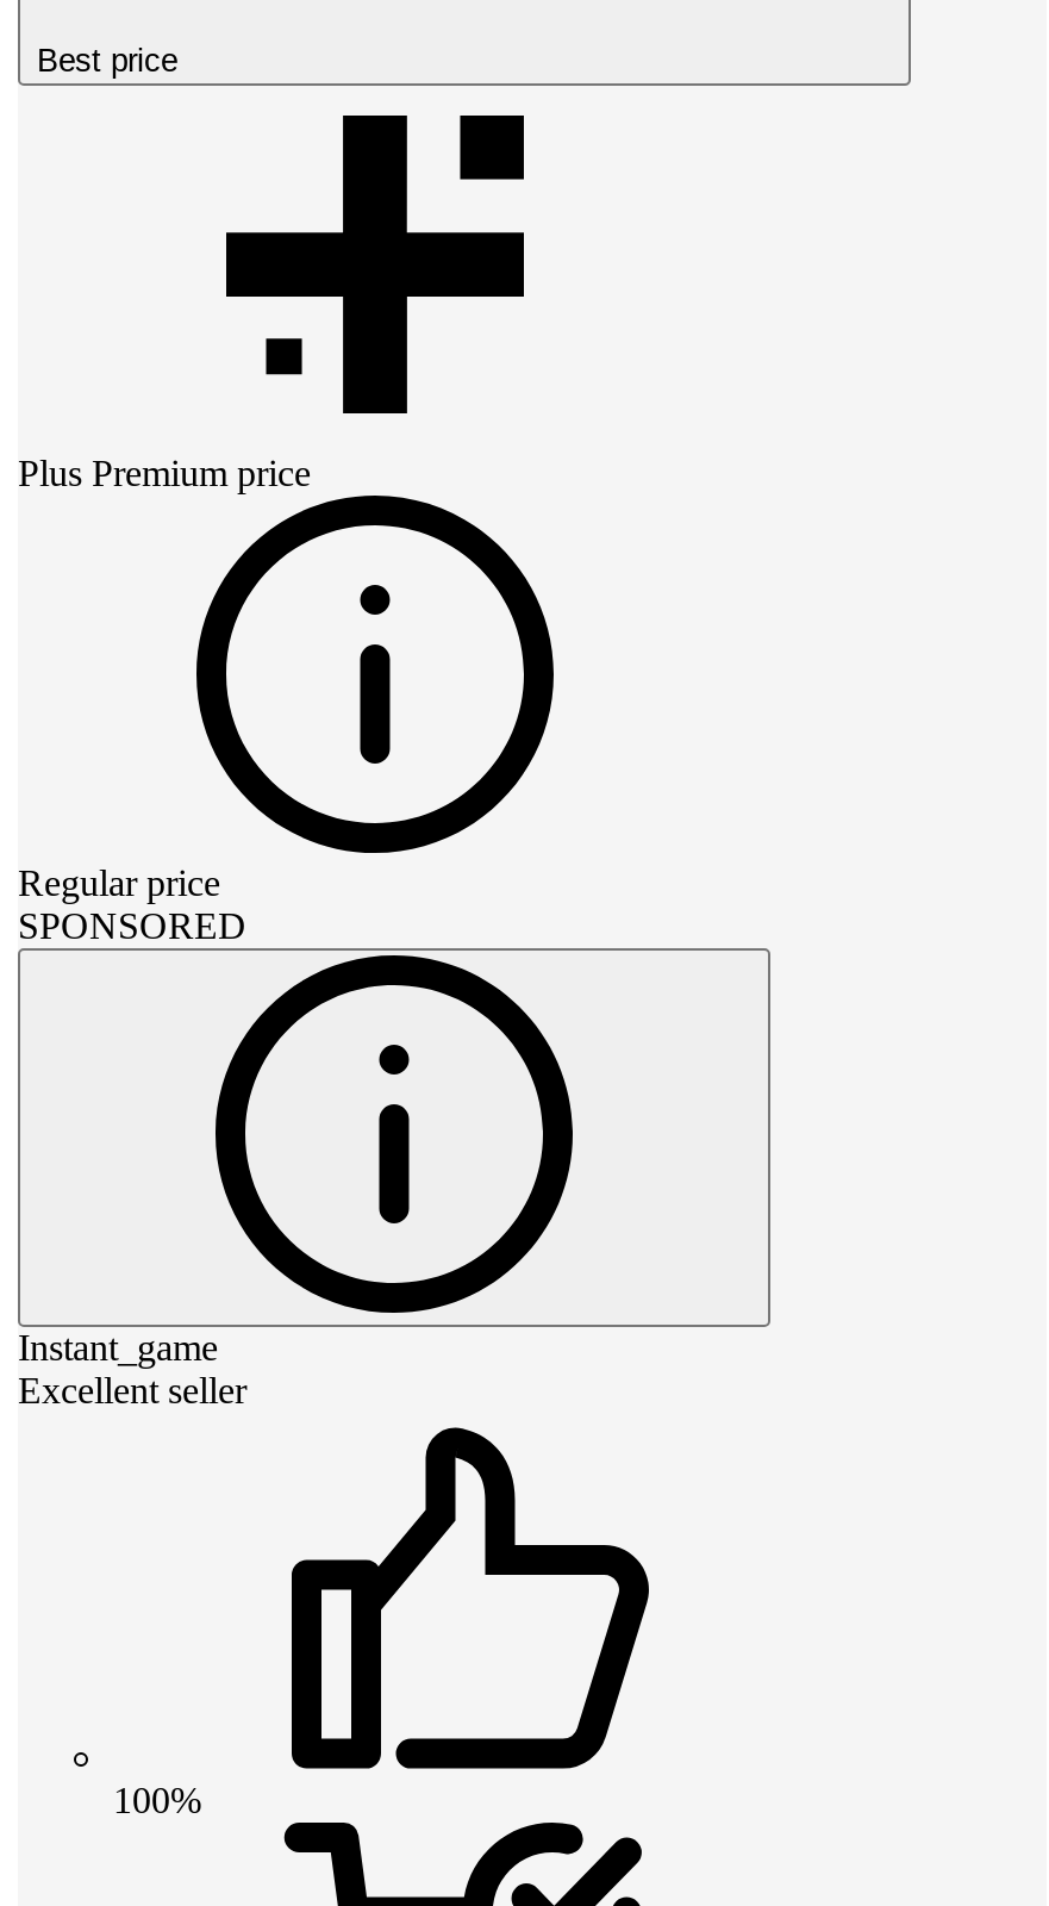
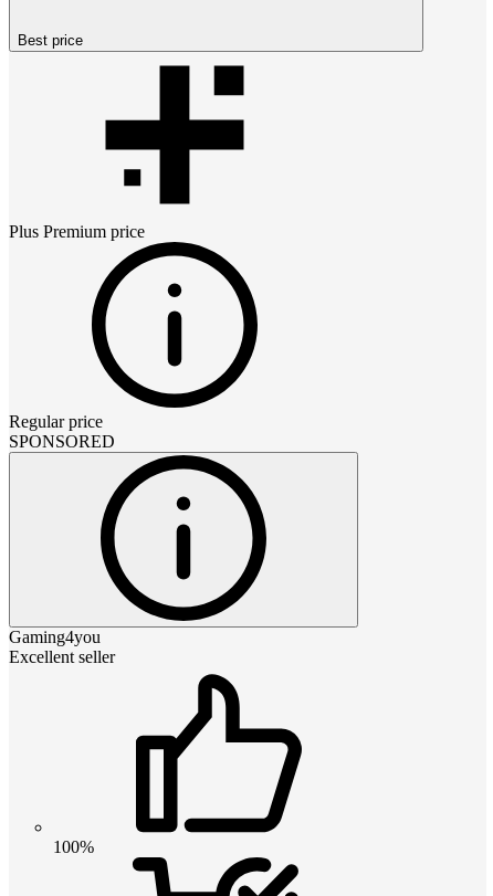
- Instant_game
+ Gaming4you
